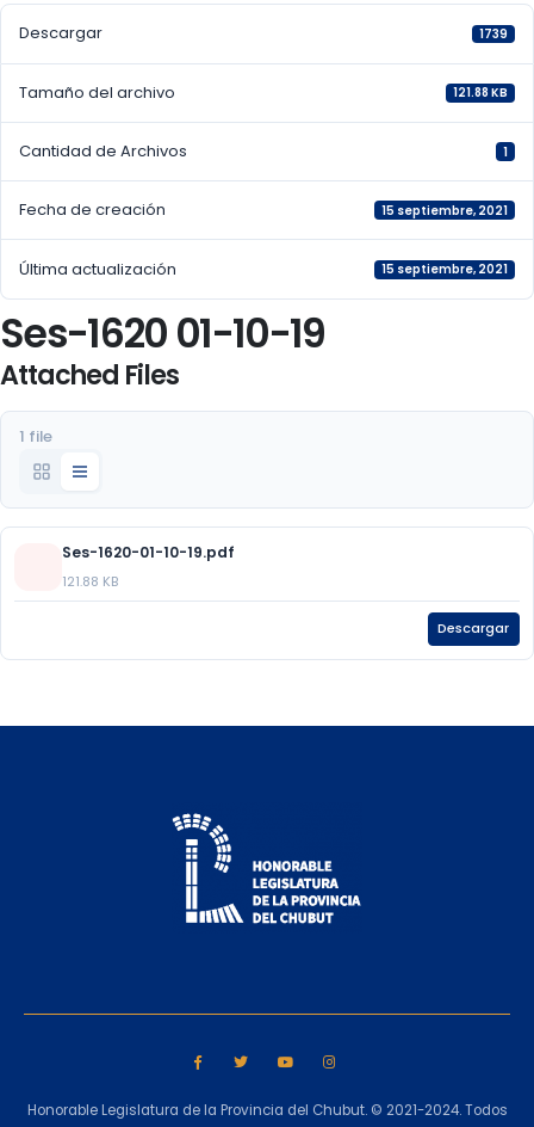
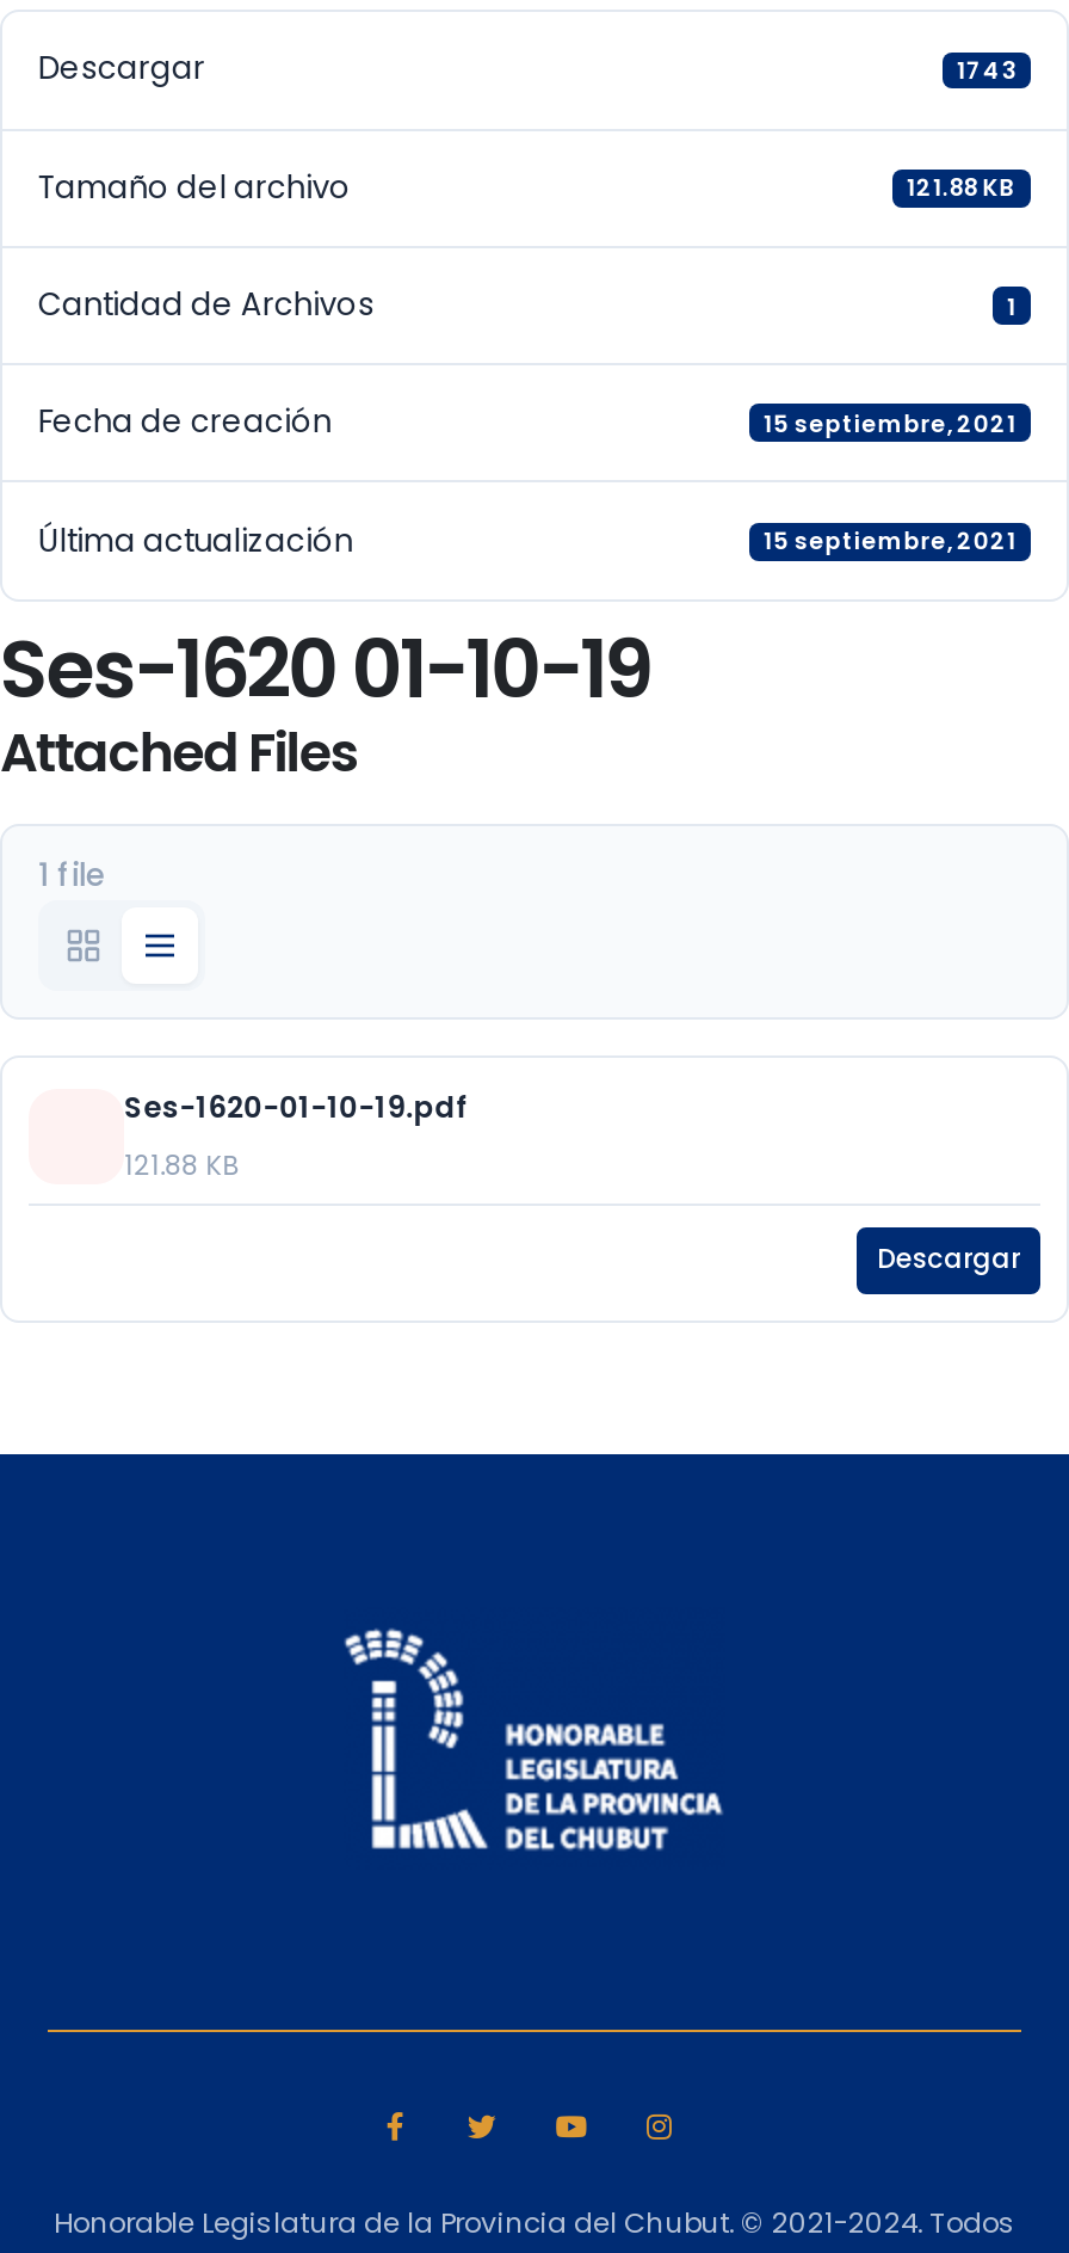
- 1739
+ 1743
